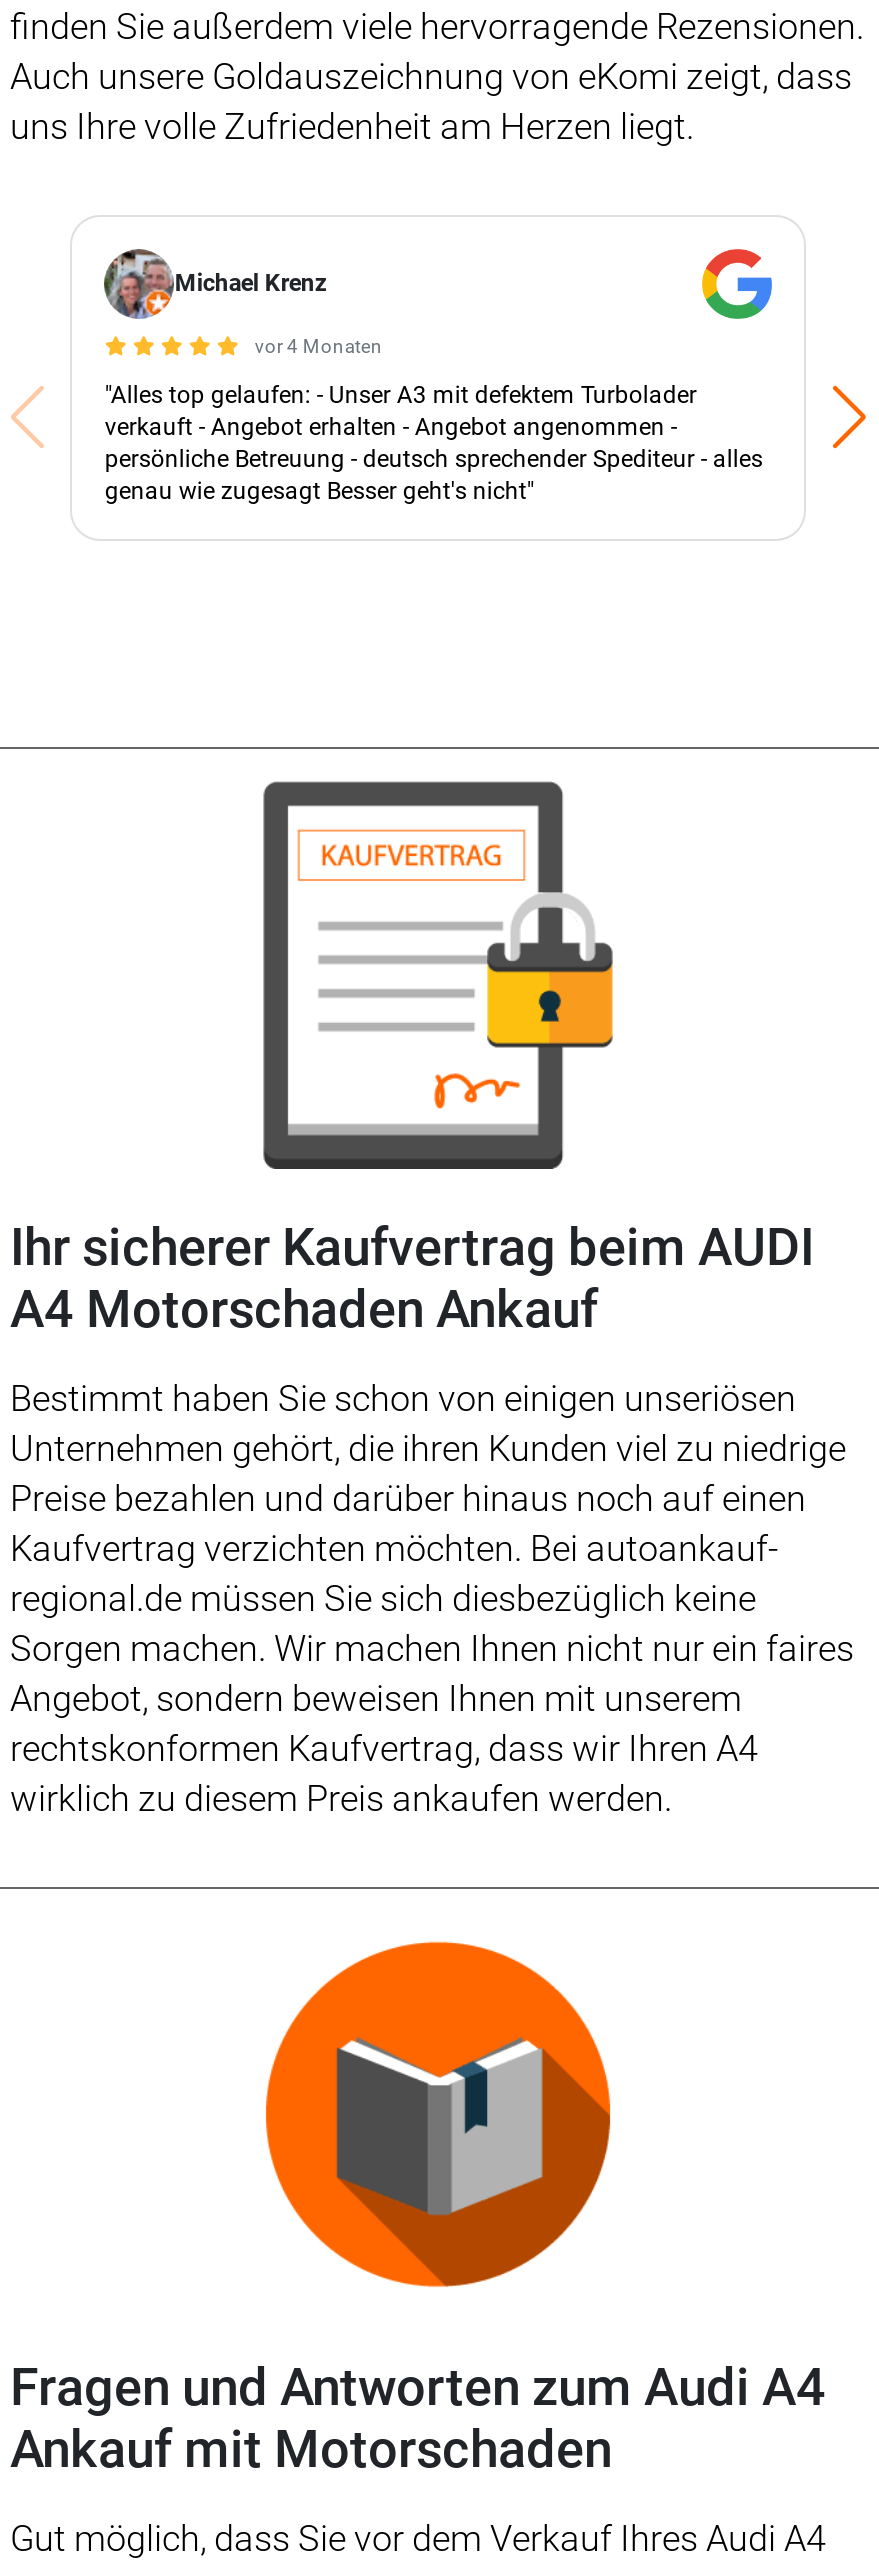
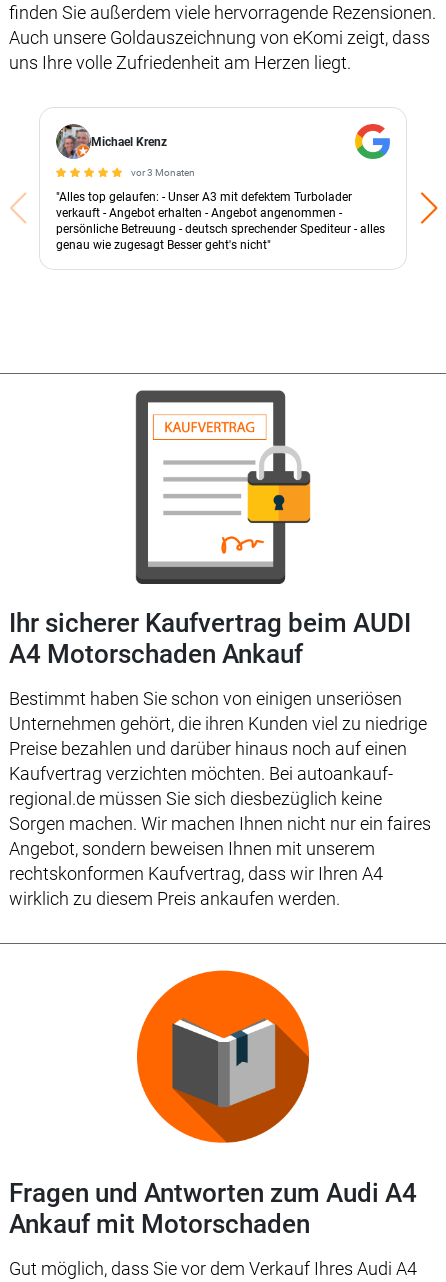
- vor 4 Monaten
+ vor 3 Monaten
